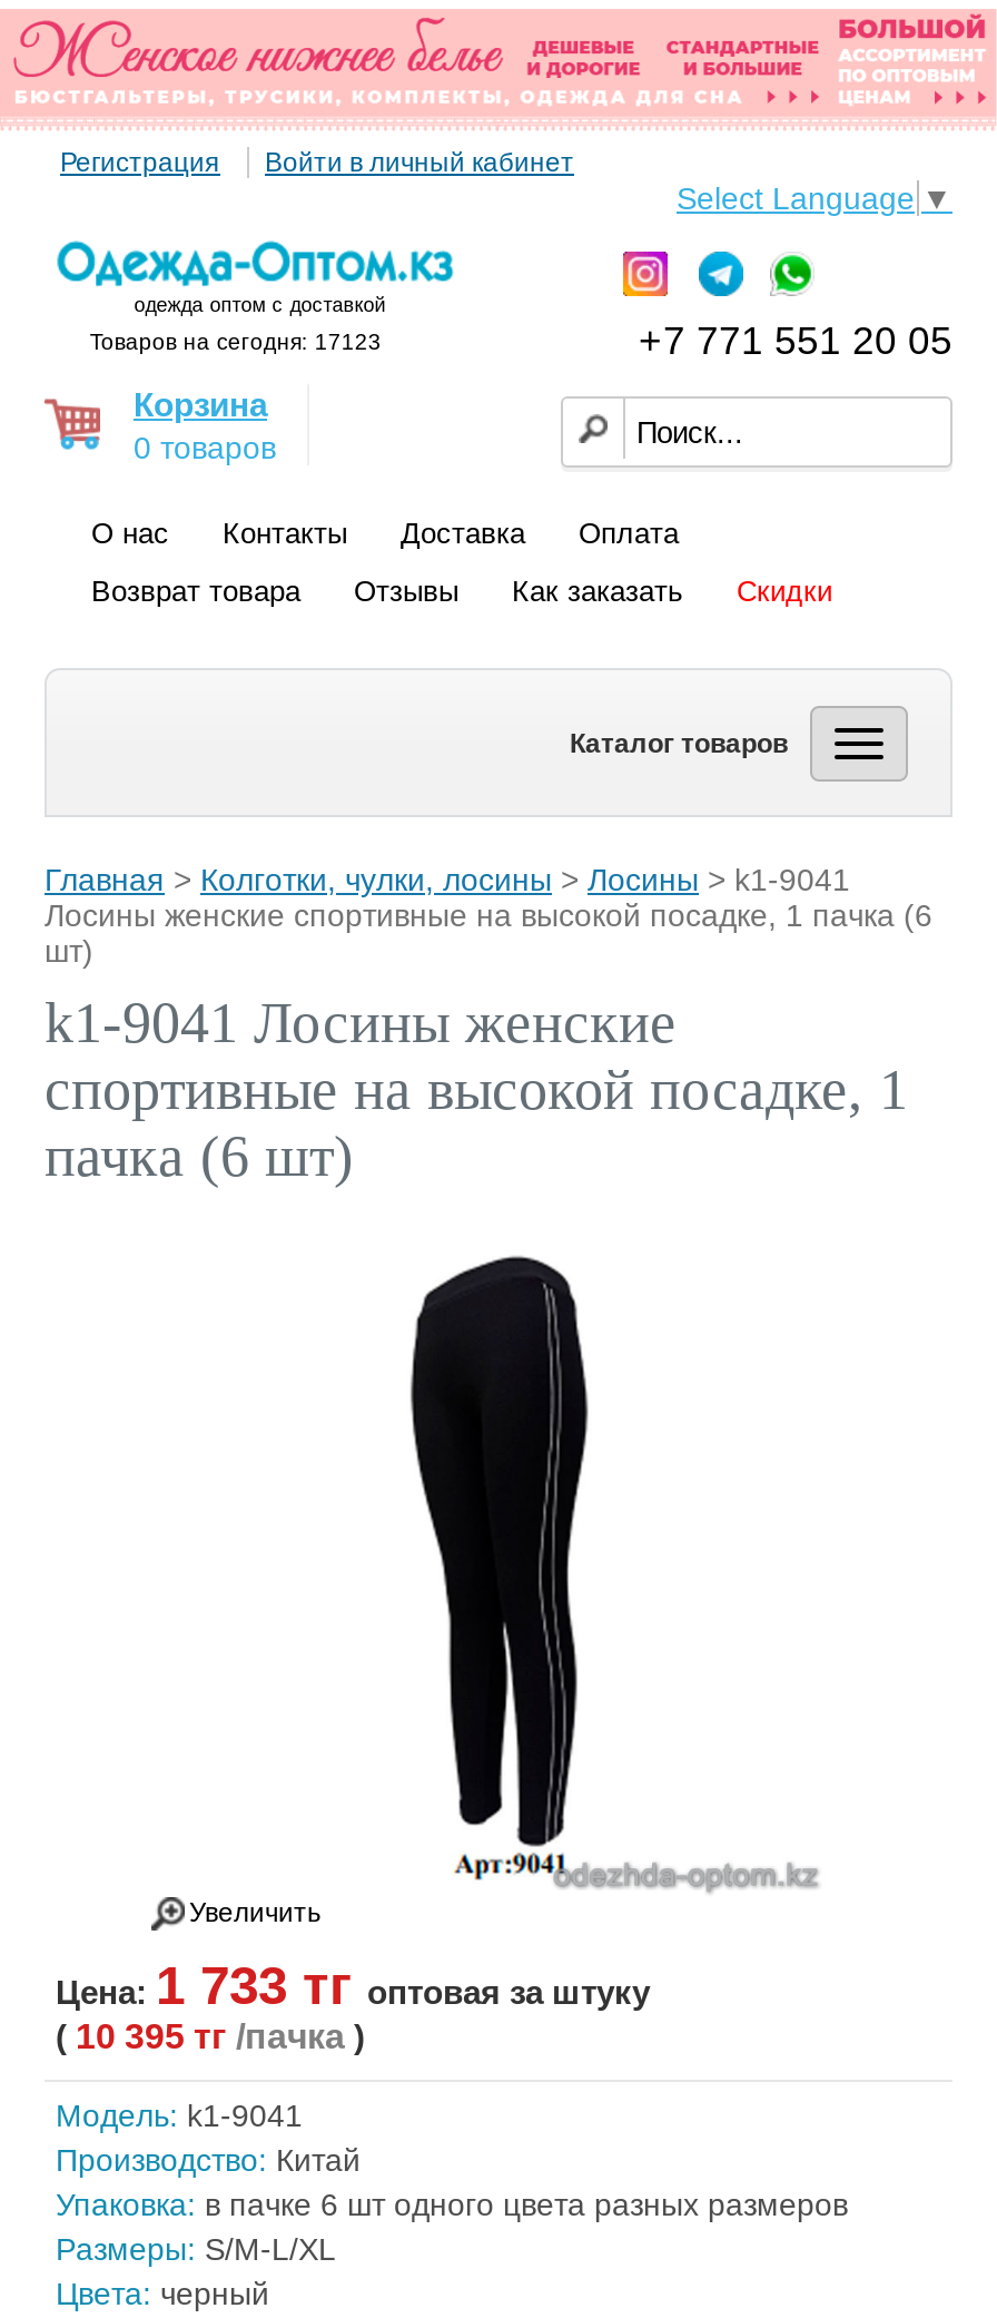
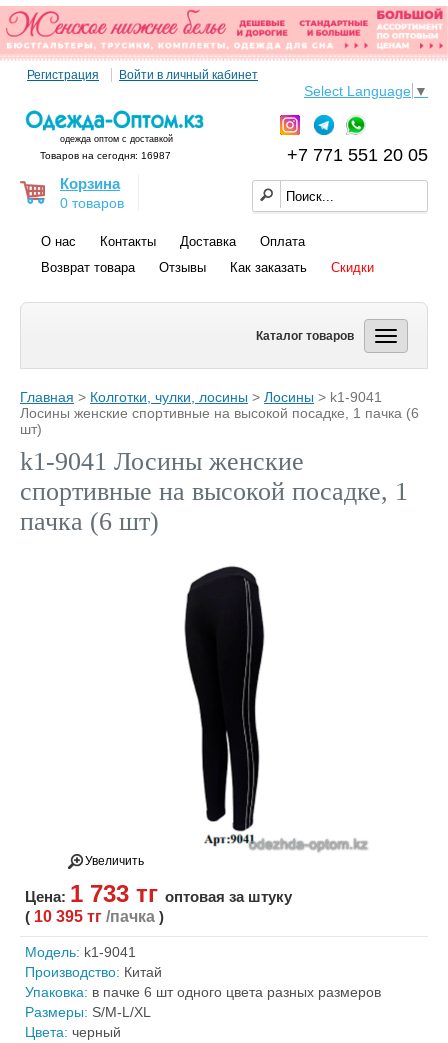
- Товаров на сегодня: 17123
+ Товаров на сегодня: 16987
